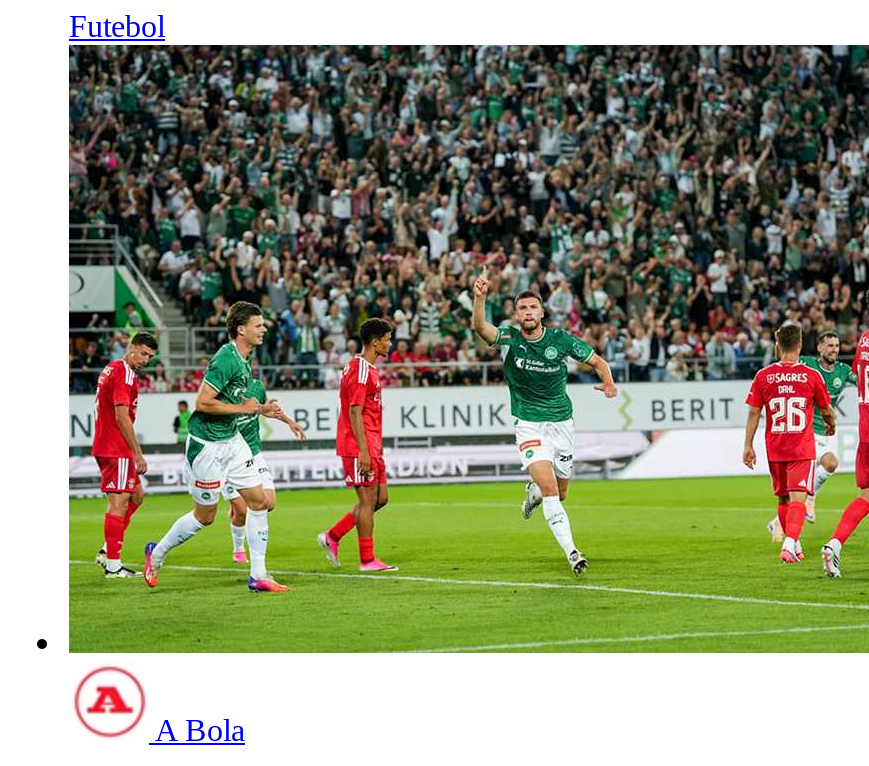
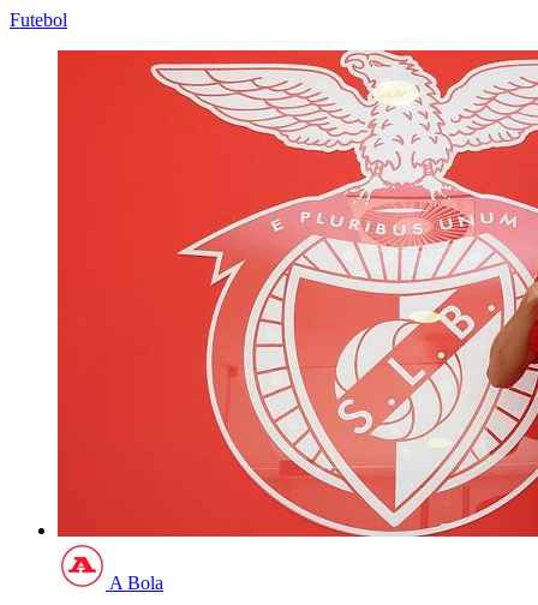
- [image]
+ [image]
